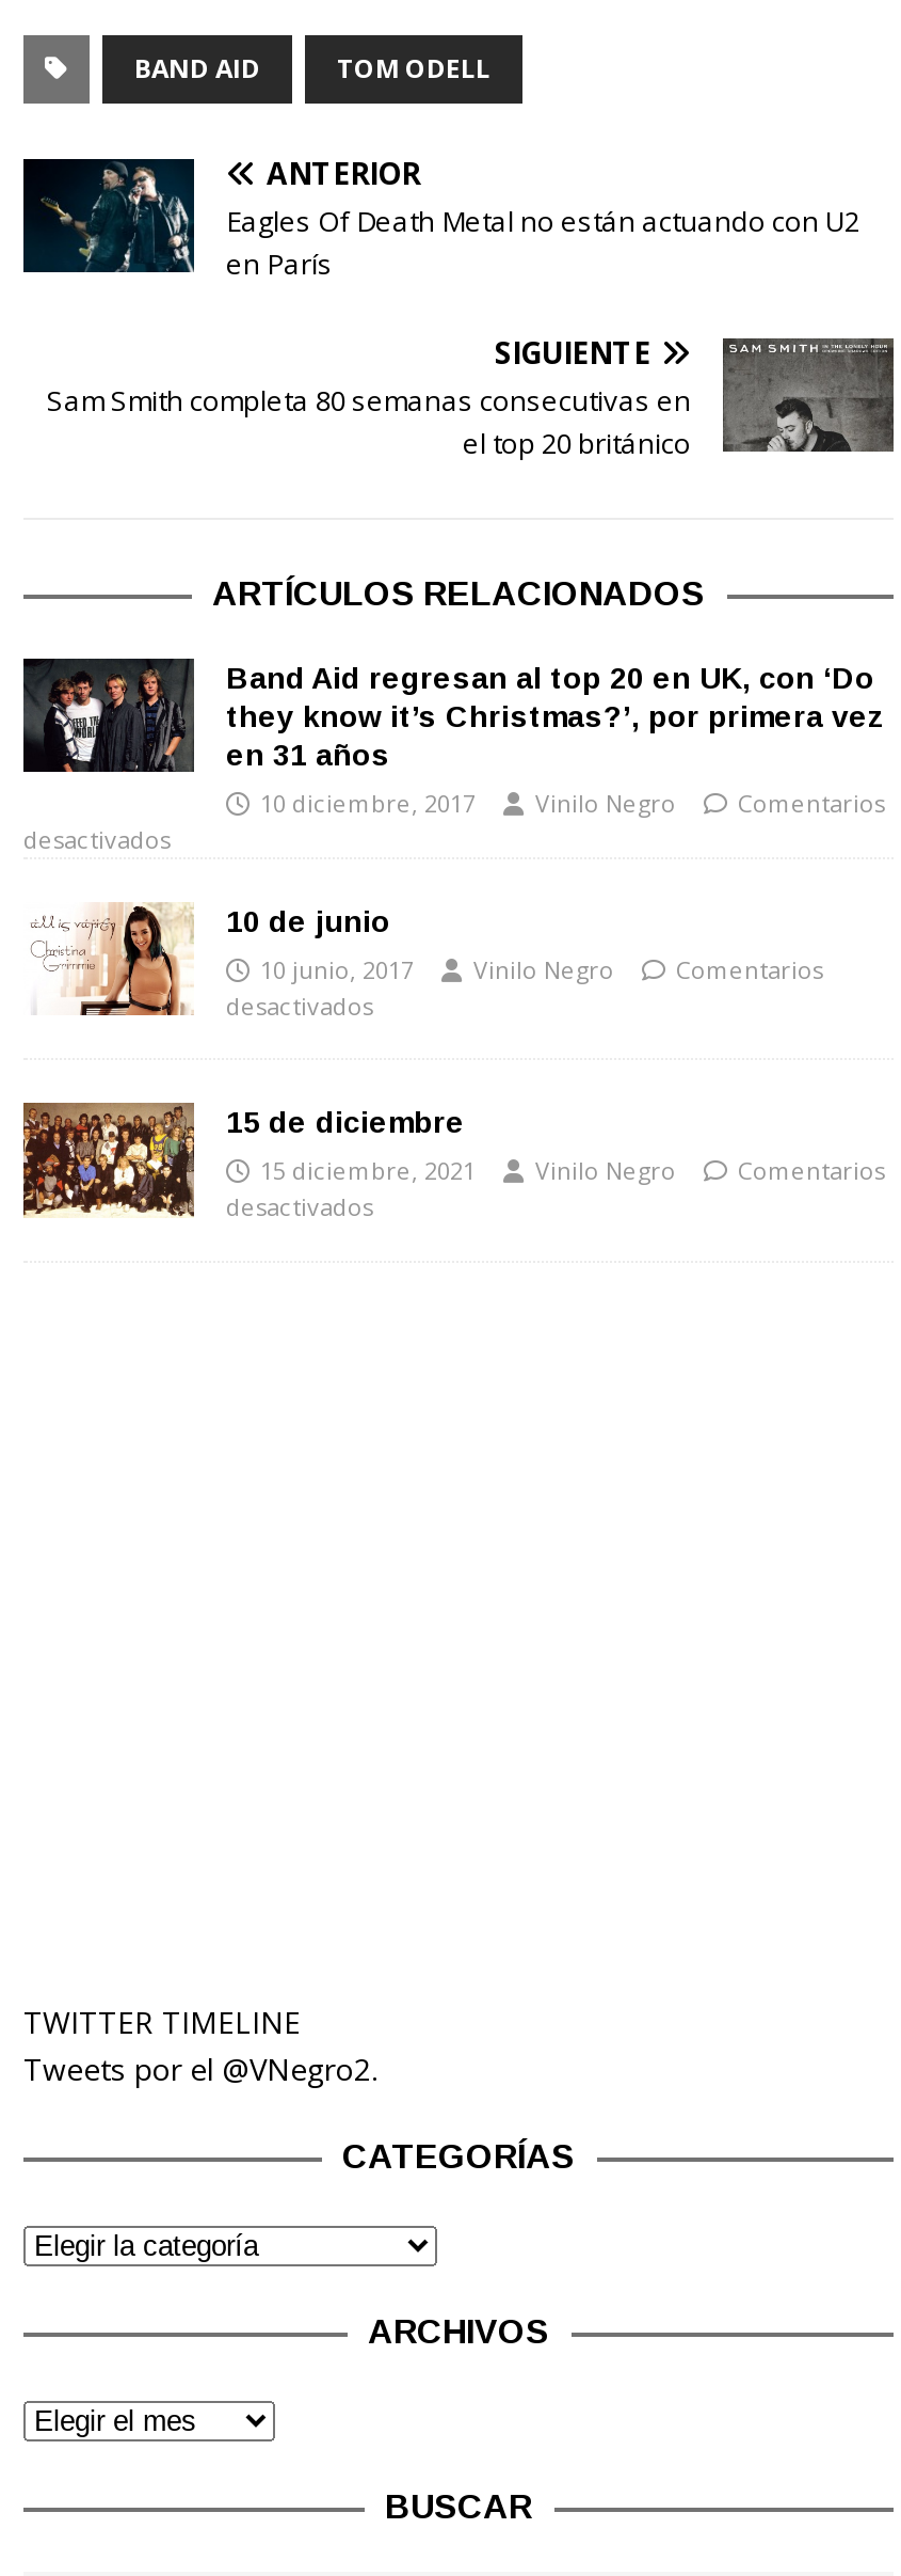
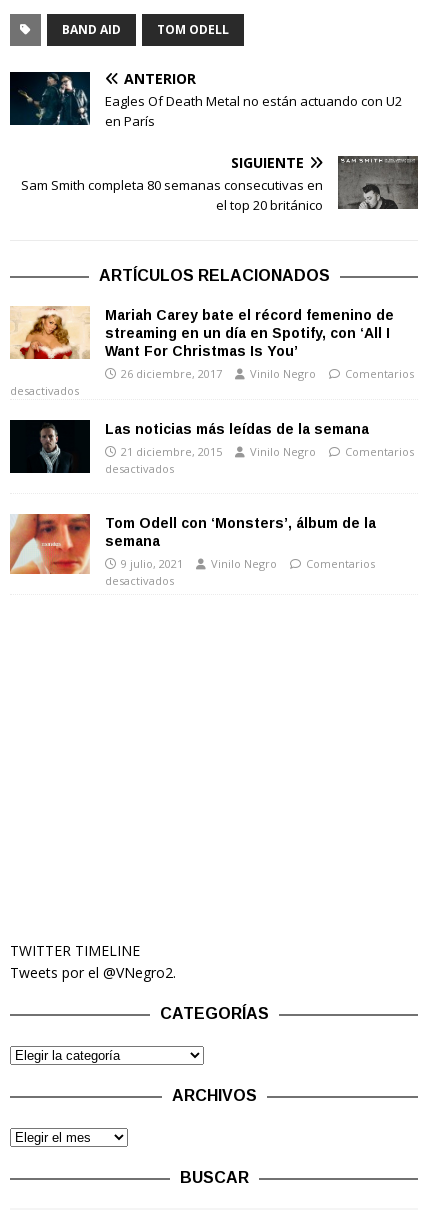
- [image]
- Band Aid regresan al top 20 en UK, con ‘Do
- they know it’s Christmas?’, por primera vez
- en 31 años
- 10 diciembre, 2017
+ [image]
+ Mariah Carey bate el récord femenino de
+ streaming en un día en Spotify, con ‘All I
+ Want For Christmas Is You’
+ 26 diciembre, 2017

- [image]
- 10 de junio
- 10 junio, 2017
+ [image]
+ Las noticias más leídas de la semana
+ 21 diciembre, 2015

- [image]
- 15 de diciembre
- 15 diciembre, 2021
+ [image]
+ Tom Odell con ‘Monsters’, álbum de la
+ semana
+ 9 julio, 2021
